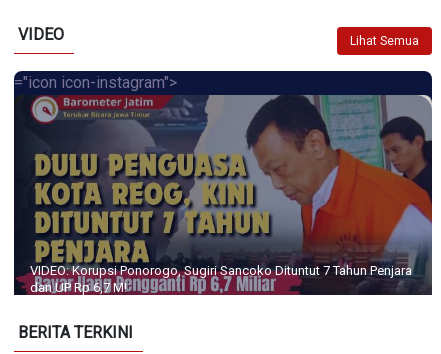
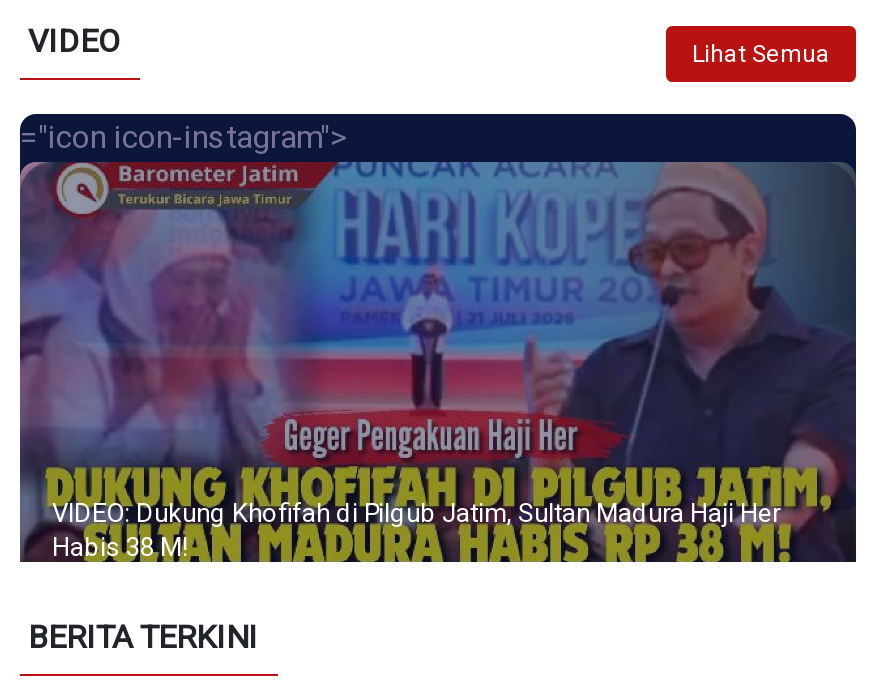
- [image]
- VIDEO: Korupsi Ponorogo, Sugiri Sancoko Dituntut 7 Tahun Penjara
- dan UP Rp 6,7 M!
+ [image]
+ VIDEO: Dukung Khofifah di Pilgub Jatim, Sultan Madura Haji Her
+ Habis 38 M!
